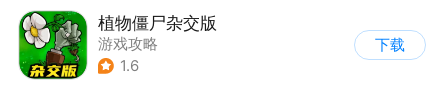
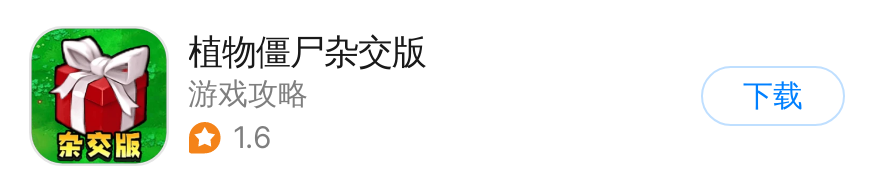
- [image]
+ [image]
